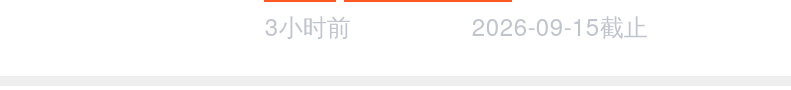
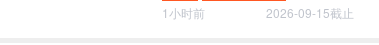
- 3小时前
+ 1小时前
